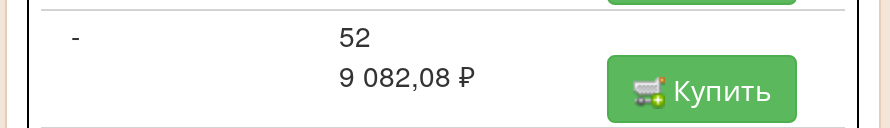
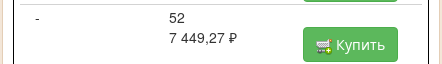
- 9 082,08 ₽
+ 7 449,27 ₽
